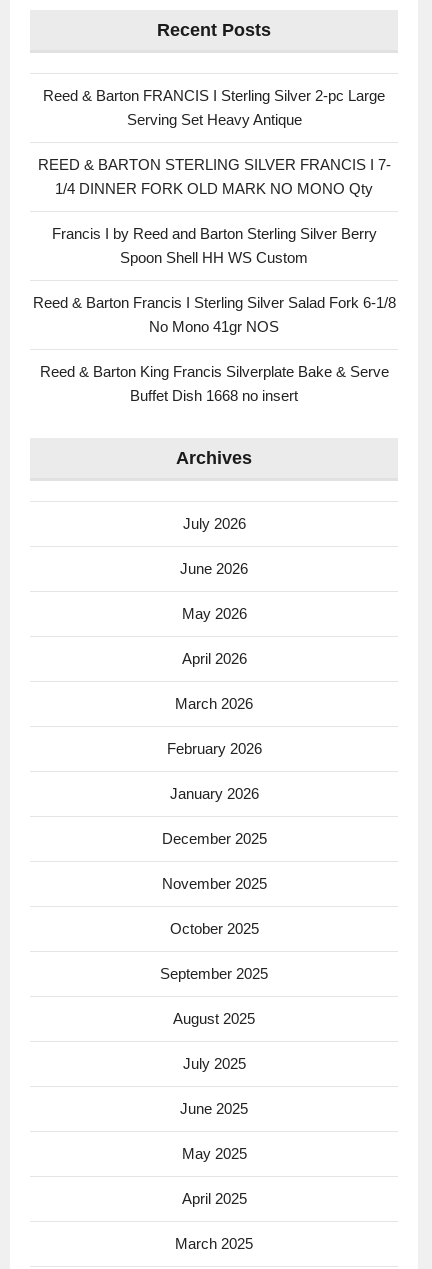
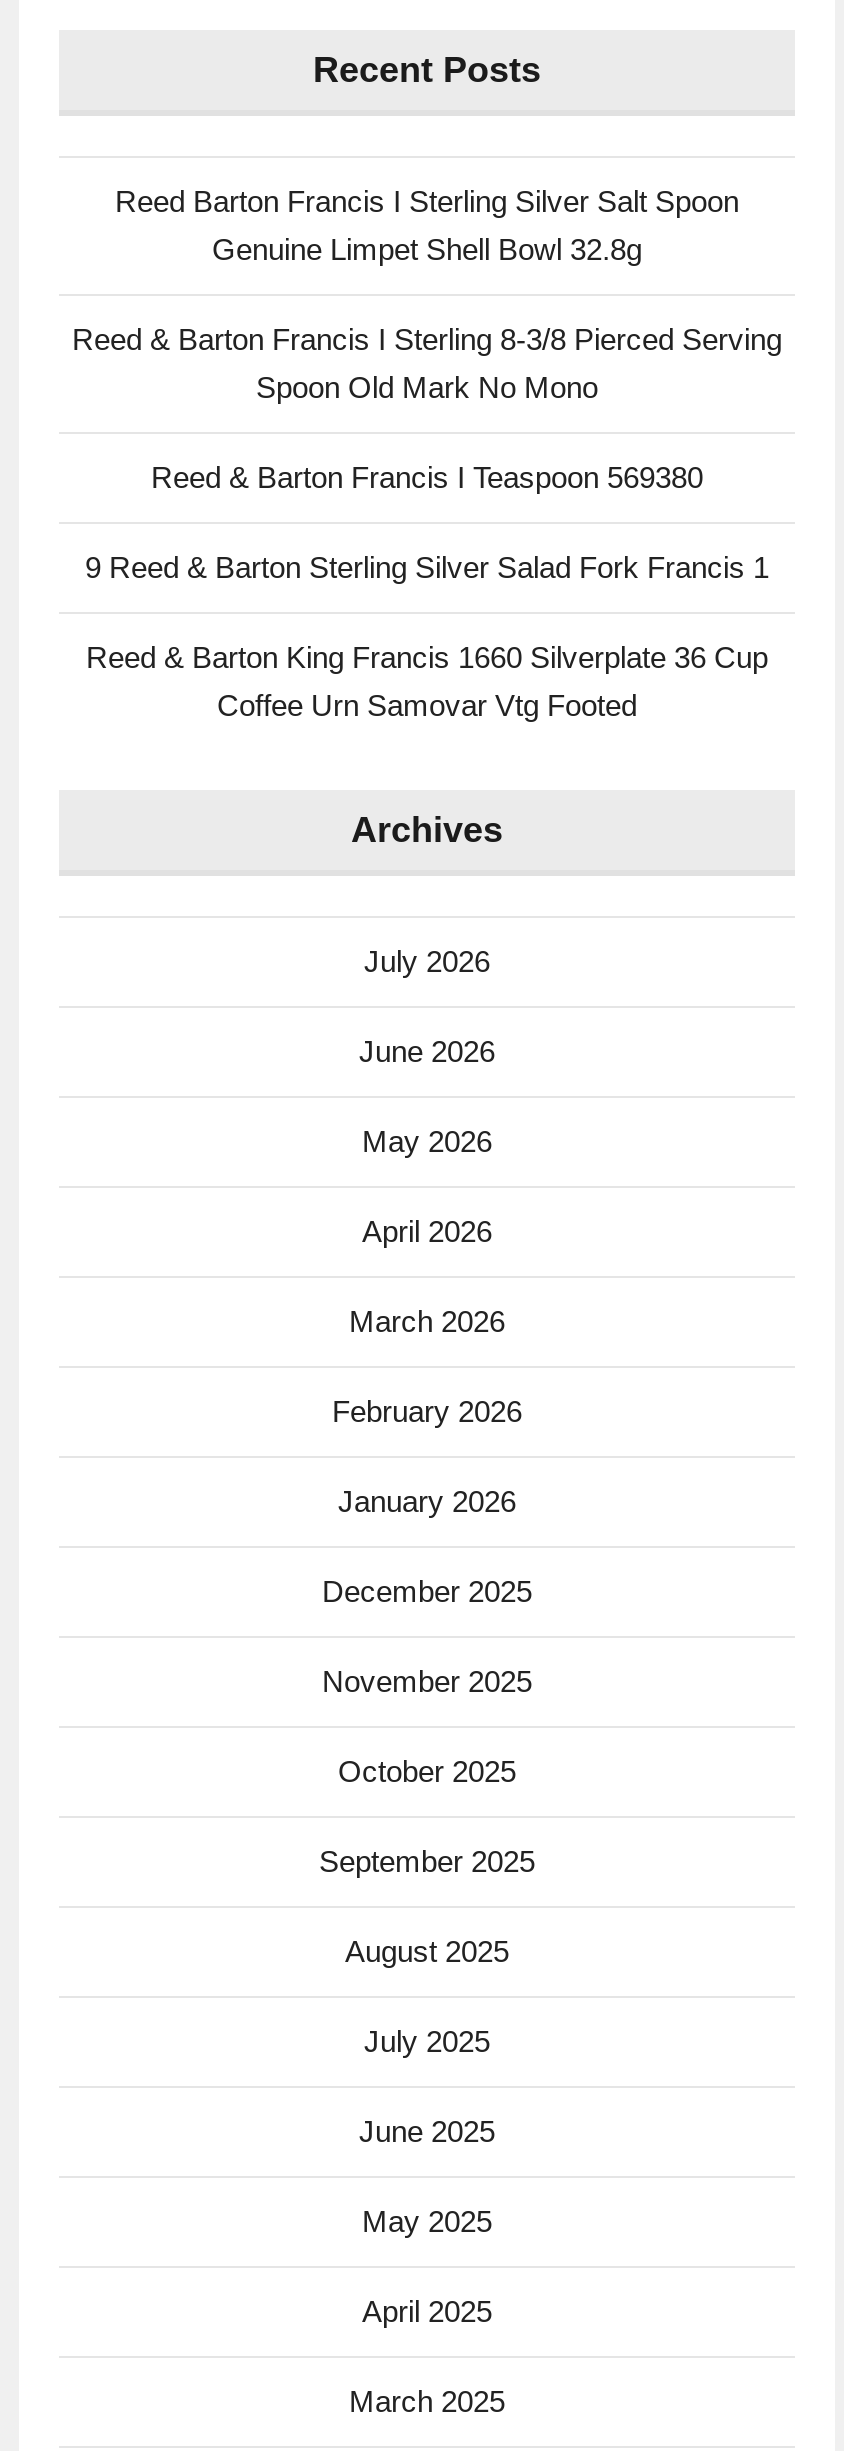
- Reed & Barton FRANCIS I Sterling Silver 2-pc Large
- Serving Set Heavy Antique
+ Reed Barton Francis I Sterling Silver Salt Spoon
+ Genuine Limpet Shell Bowl 32.8g

- REED & BARTON STERLING SILVER FRANCIS I 7-
- 1/4 DINNER FORK OLD MARK NO MONO Qty
+ Reed & Barton Francis I Sterling 8-3/8 Pierced Serving
+ Spoon Old Mark No Mono

- Francis I by Reed and Barton Sterling Silver Berry
- Spoon Shell HH WS Custom
+ Reed & Barton Francis I Teaspoon 569380

- Reed & Barton Francis I Sterling Silver Salad Fork 6-1/8
- No Mono 41gr NOS
+ 9 Reed & Barton Sterling Silver Salad Fork Francis 1

- Reed & Barton King Francis Silverplate Bake & Serve
- Buffet Dish 1668 no insert
+ Reed & Barton King Francis 1660 Silverplate 36 Cup
+ Coffee Urn Samovar Vtg Footed
